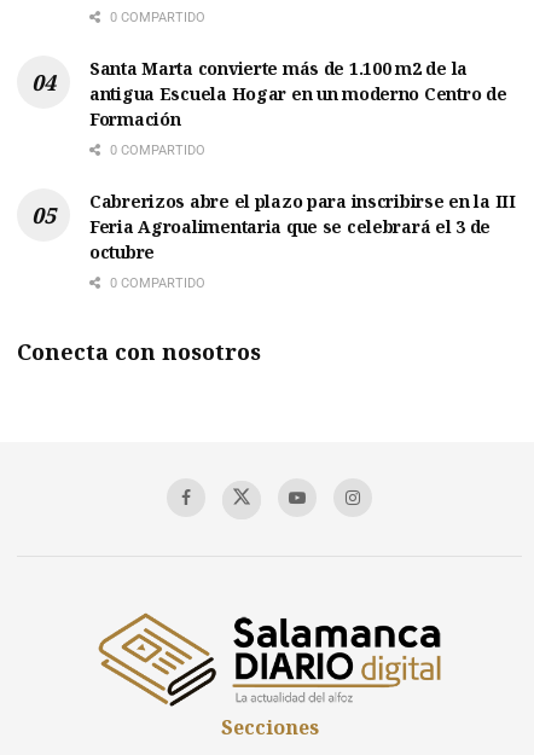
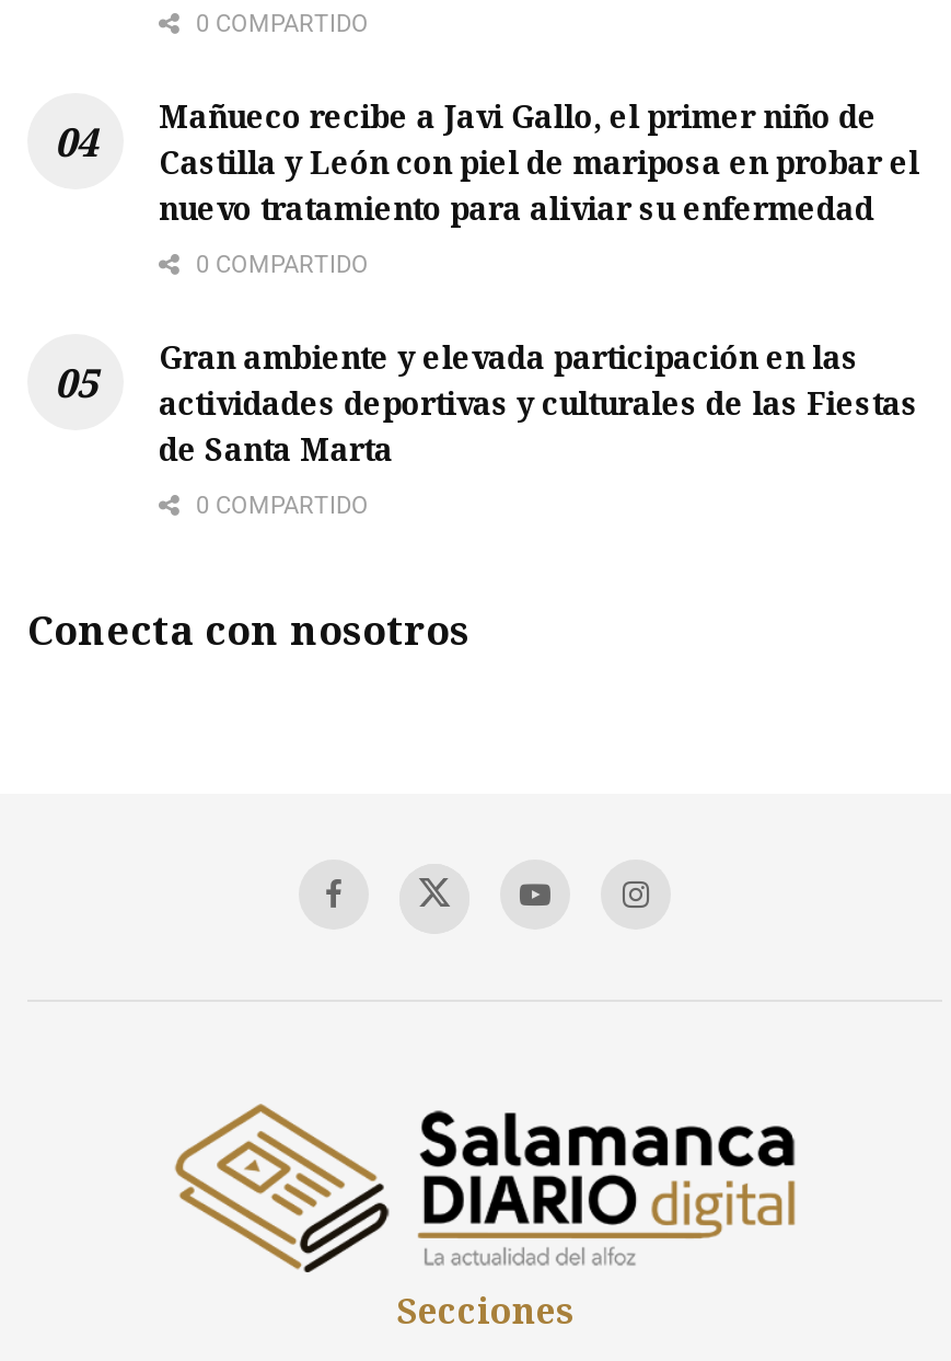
- Santa Marta convierte más de 1.100 m2 de la
- antigua Escuela Hogar en un moderno Centro de
- Formación
+ Mañueco recibe a Javi Gallo, el primer niño de
+ Castilla y León con piel de mariposa en probar el
+ nuevo tratamiento para aliviar su enfermedad

- Cabrerizos abre el plazo para inscribirse en la III
- Feria Agroalimentaria que se celebrará el 3 de
- octubre
+ Gran ambiente y elevada participación en las
+ actividades deportivas y culturales de las Fiestas
+ de Santa Marta
